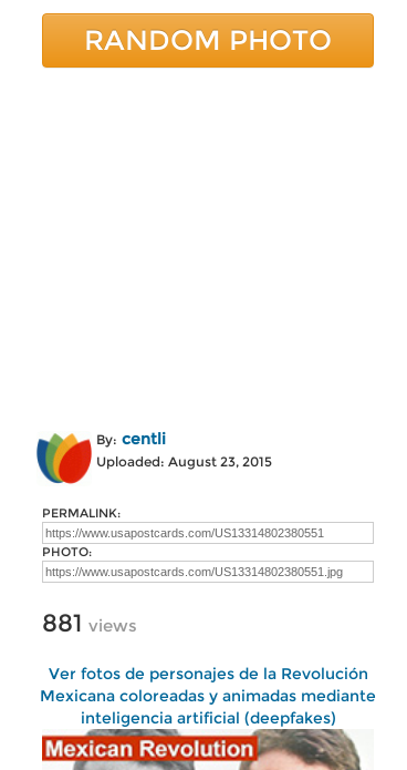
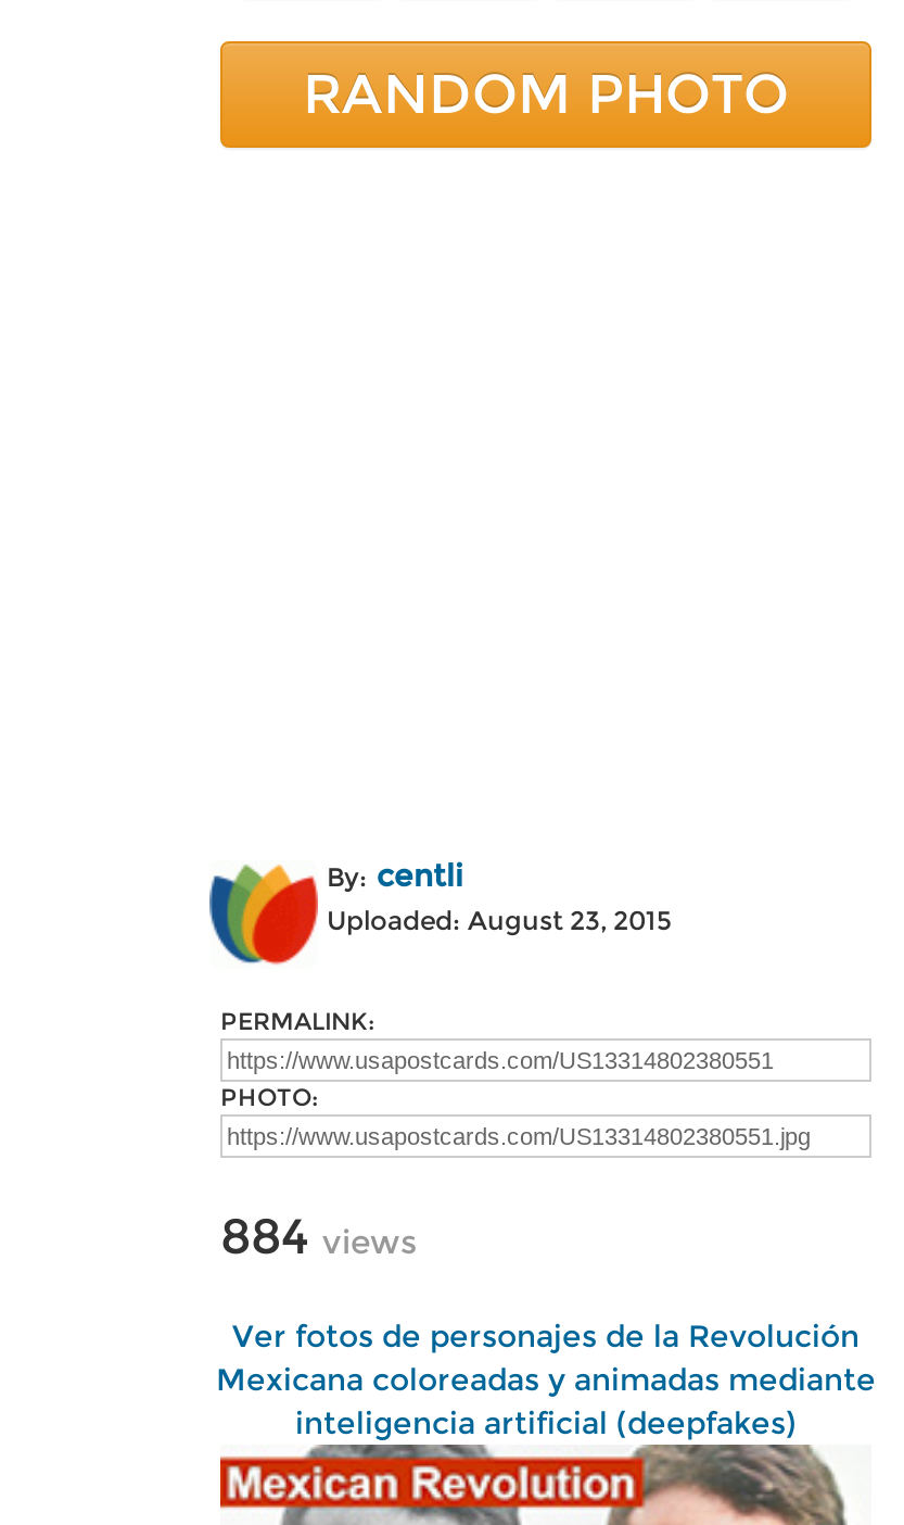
- 881 views
+ 884 views
